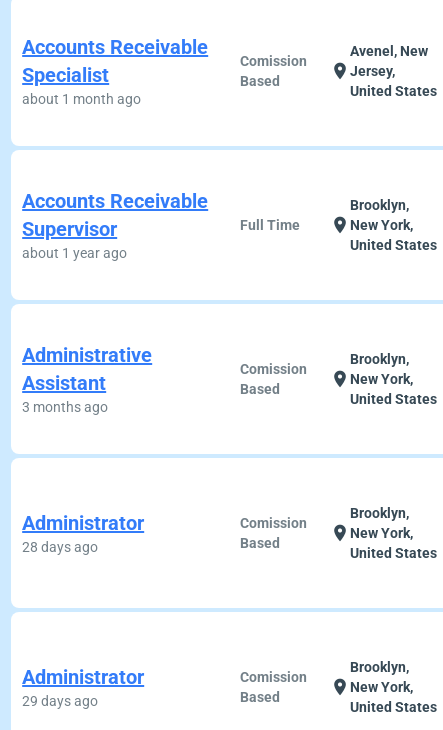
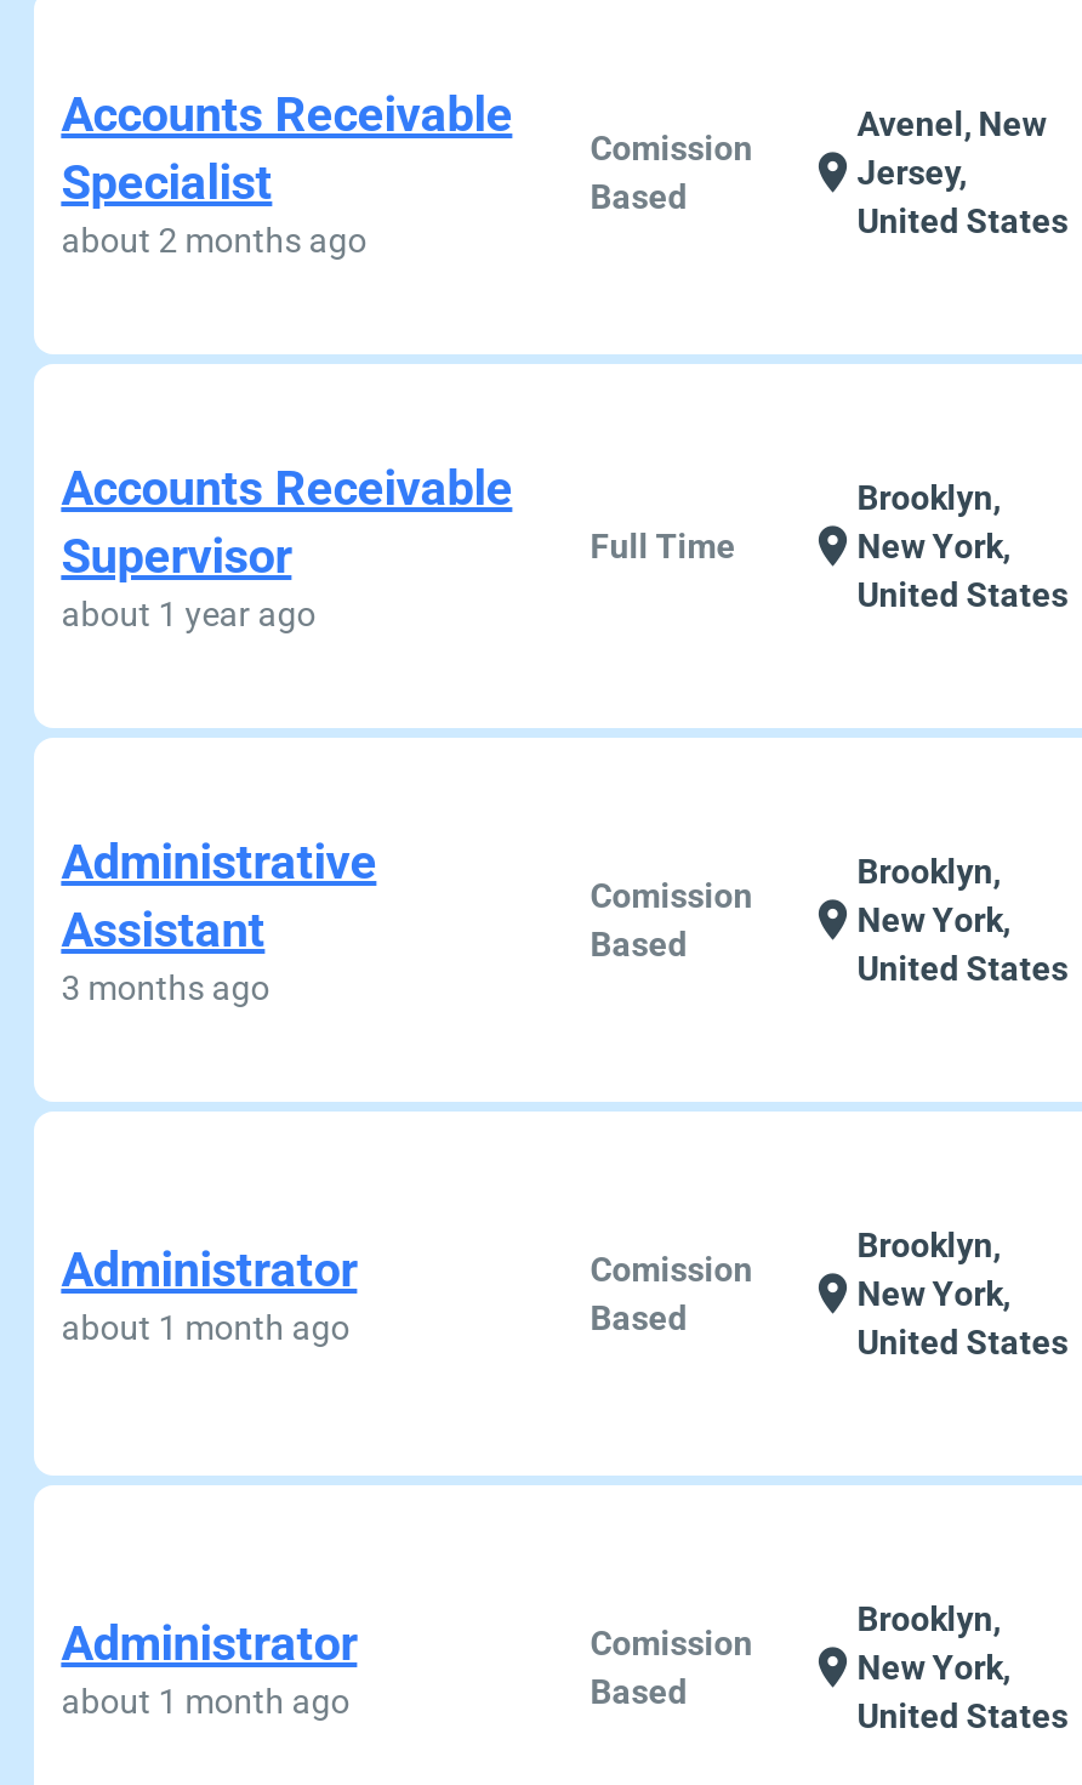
- about 1 month ago
+ about 2 months ago

- 28 days ago
+ about 1 month ago

- 29 days ago
+ about 1 month ago
